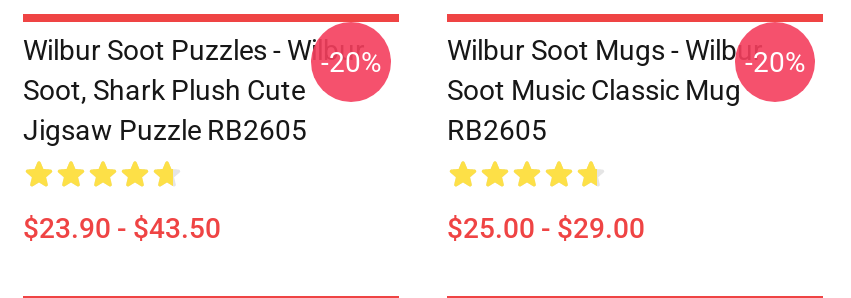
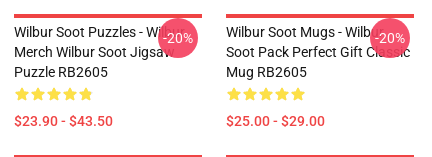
- Soot, Shark Plush Cute
- Jigsaw Puzzle RB2605
+ Merch Wilbur Soot Jigsaw
+ Puzzle RB2605

- Soot Music Classic Mug
- RB2605
+ Soot Pack Perfect Gift Classic
+ Mug RB2605
